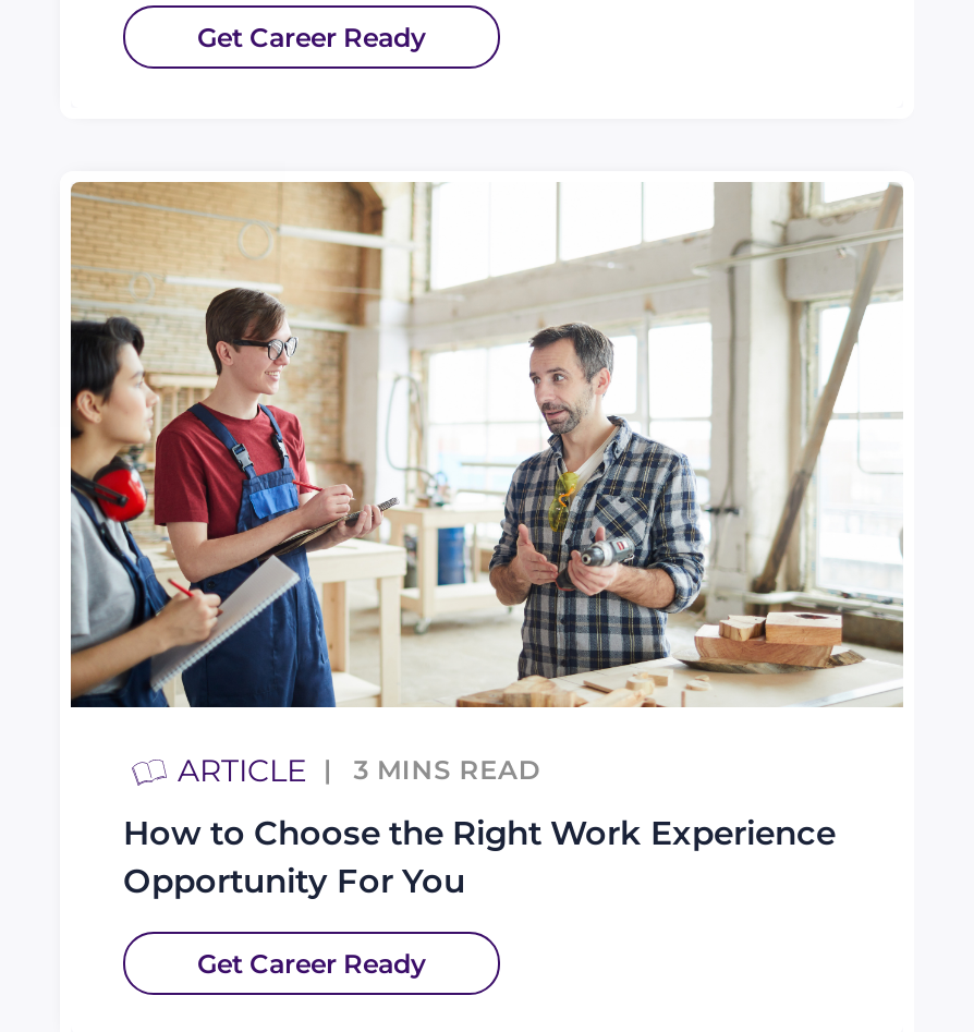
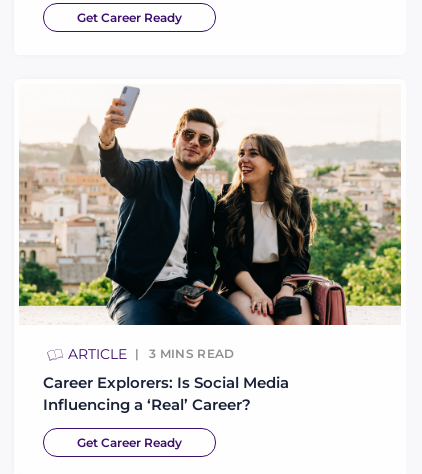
- [image]
+ [image]

- How to Choose the Right Work Experience
- Opportunity For You
+ Career Explorers: Is Social Media
+ Influencing a ‘Real’ Career?
